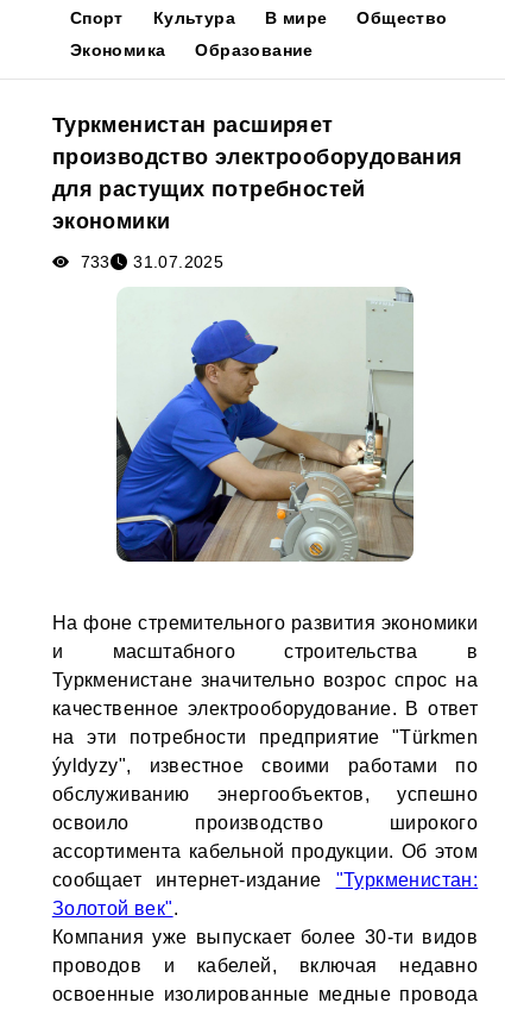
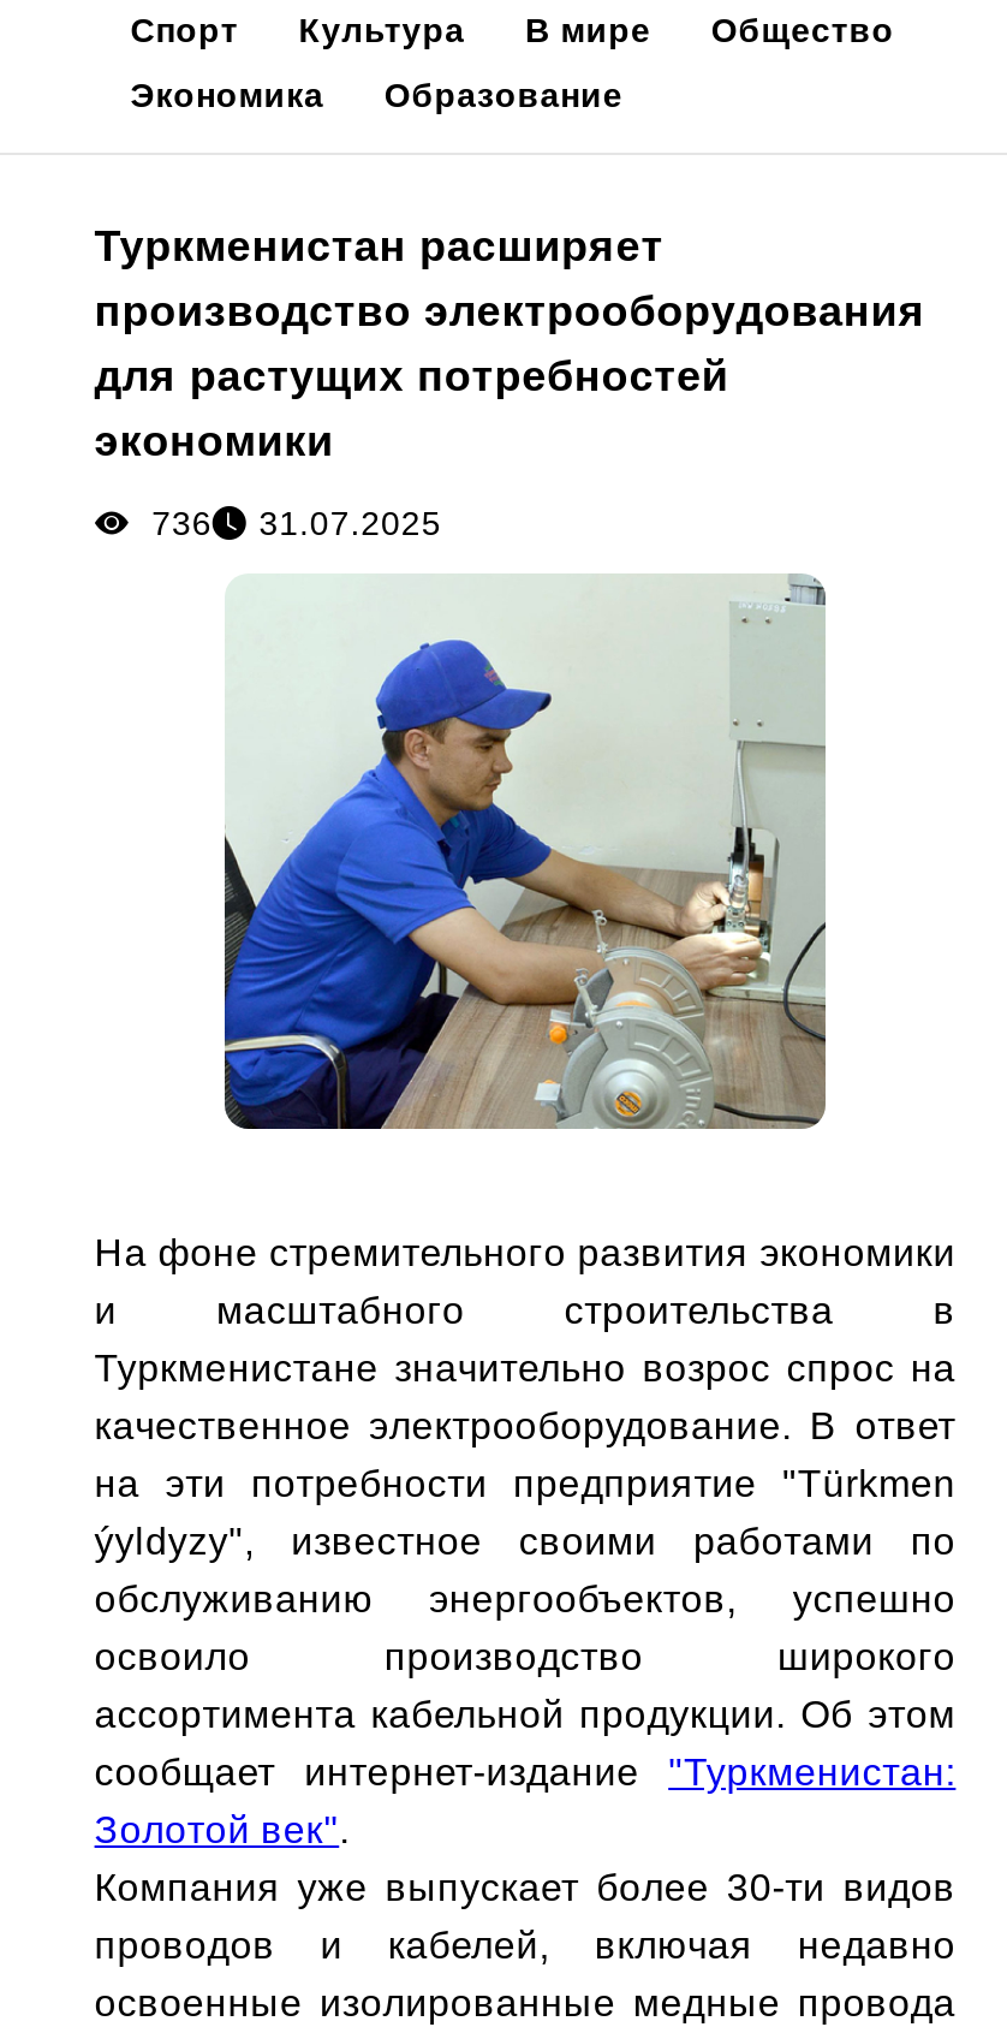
- 733 31.07.2025
+ 736 31.07.2025
